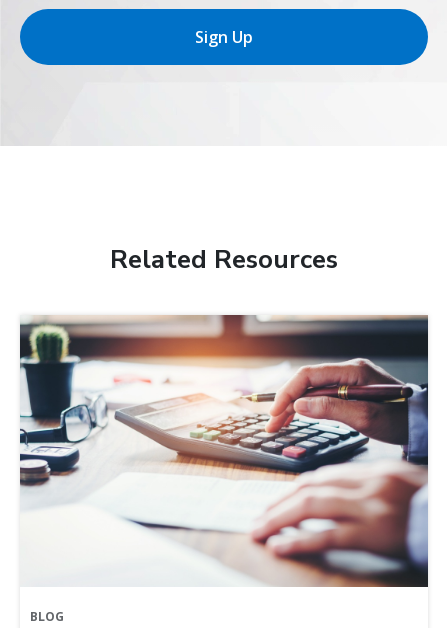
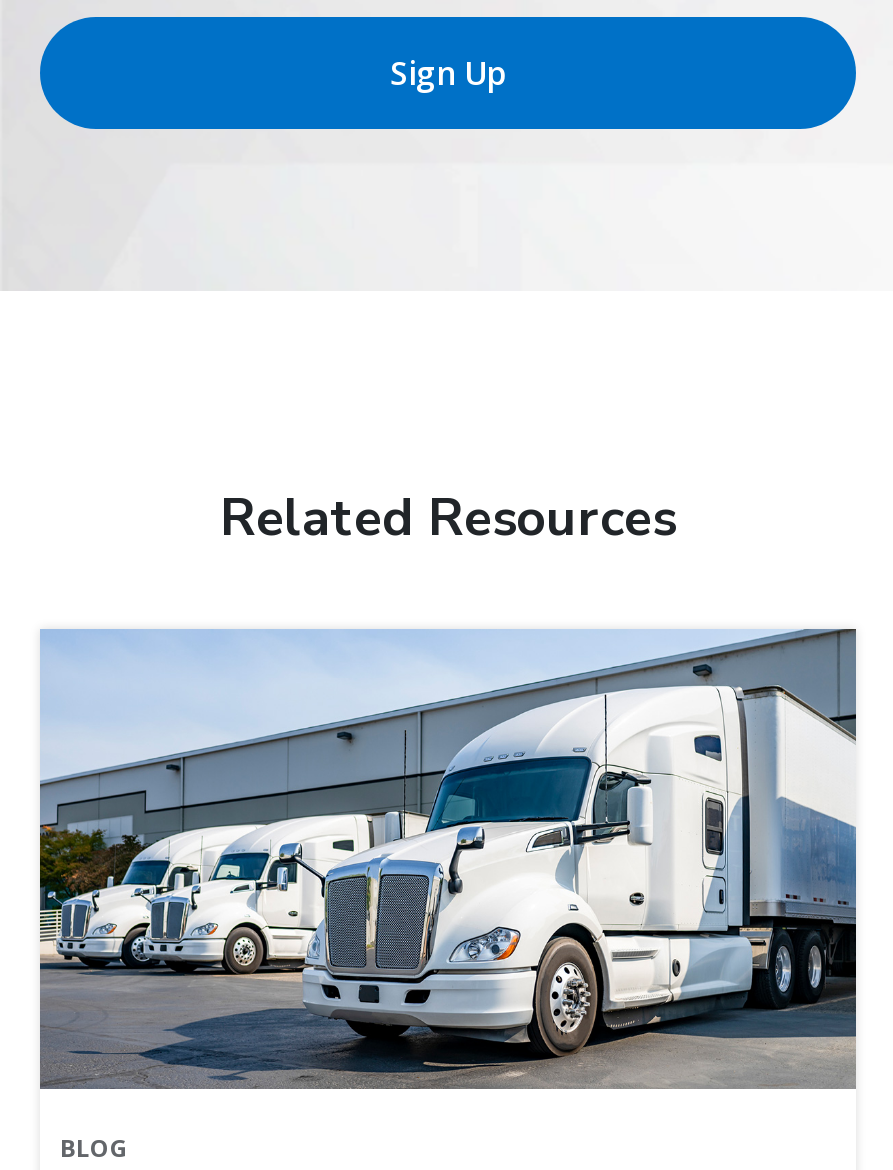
- [image]
+ [image]
